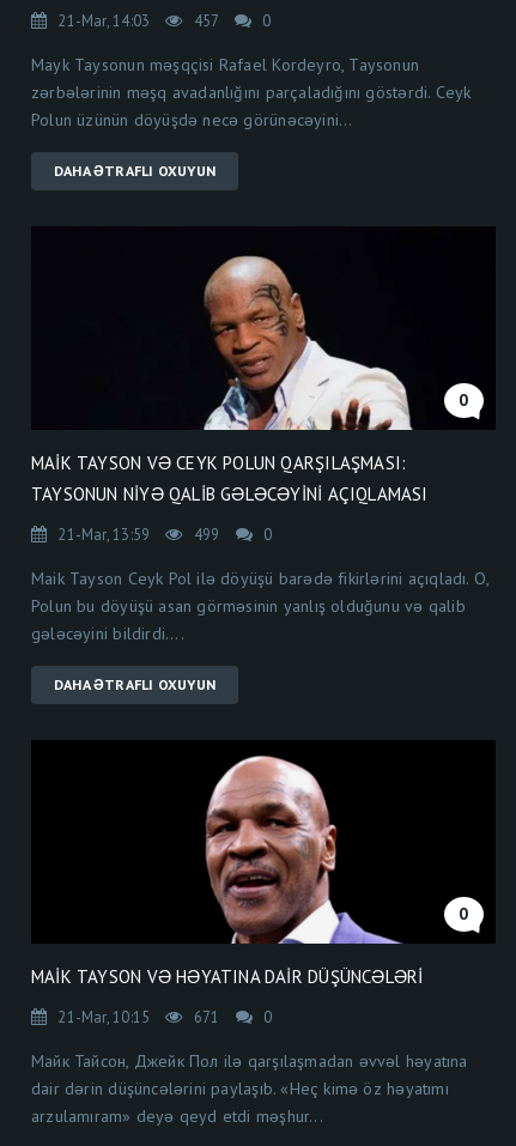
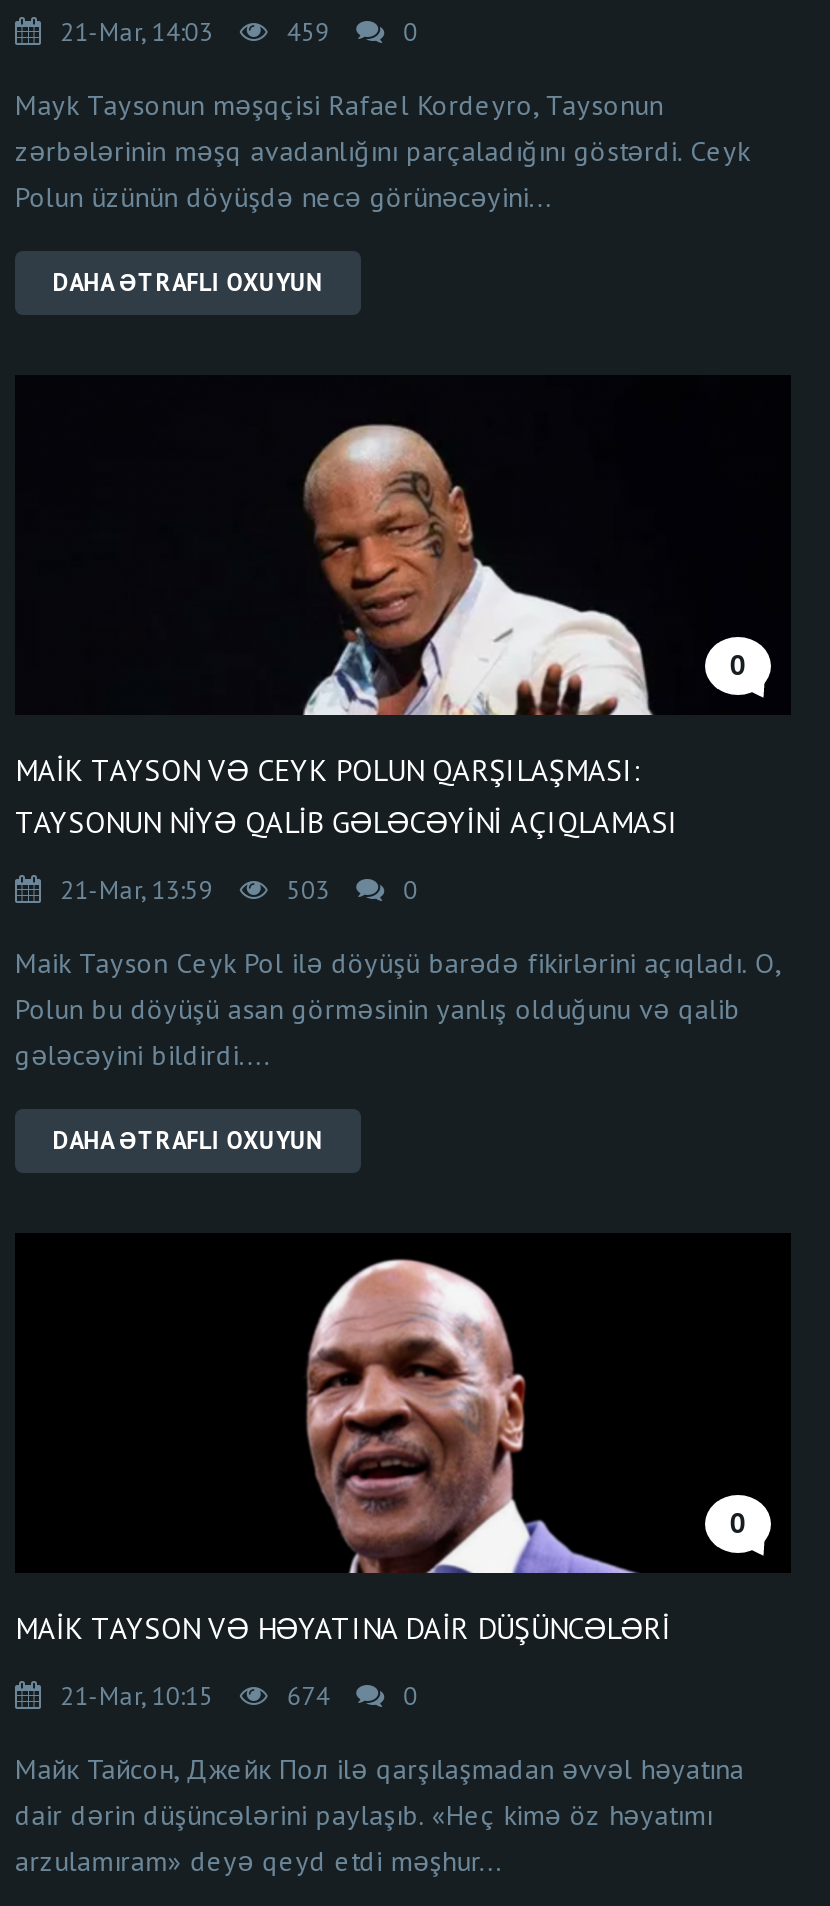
- 21-Mar, 14:03 457 0
+ 21-Mar, 14:03 459 0

- 21-Mar, 13:59 499 0
+ 21-Mar, 13:59 503 0

- 21-Mar, 10:15 671 0
+ 21-Mar, 10:15 674 0
